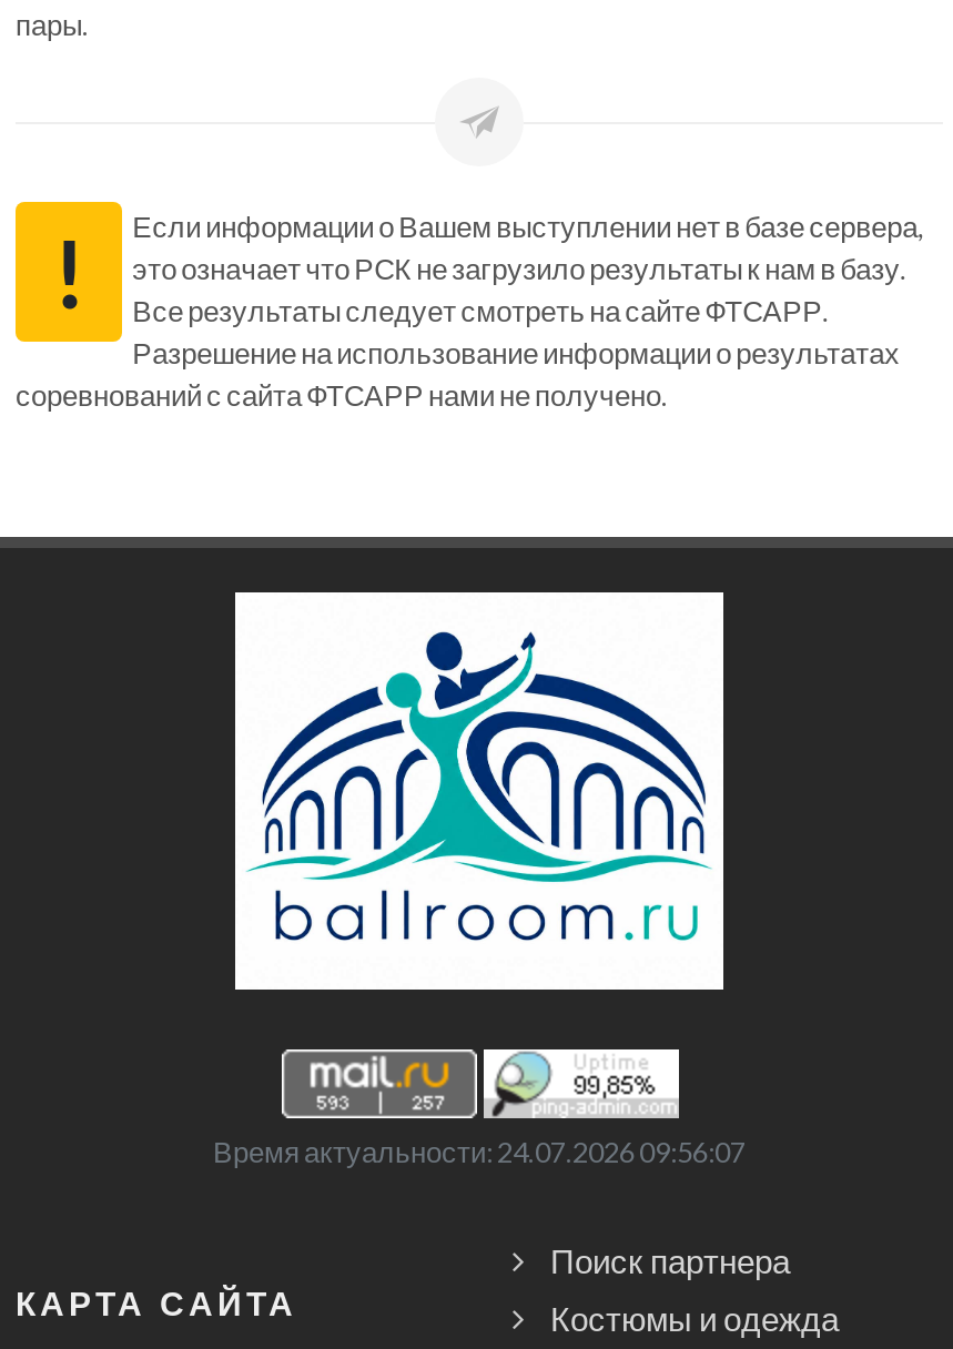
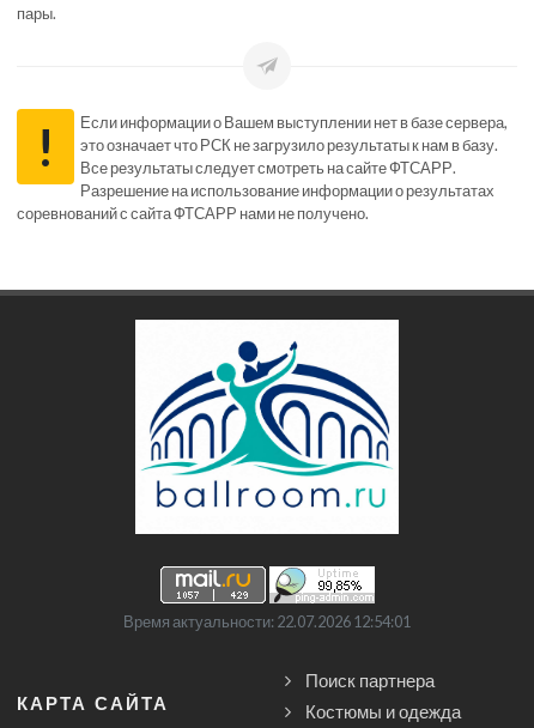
- Время актуальности: 24.07.2026 09:56:07
+ Время актуальности: 22.07.2026 12:54:01
